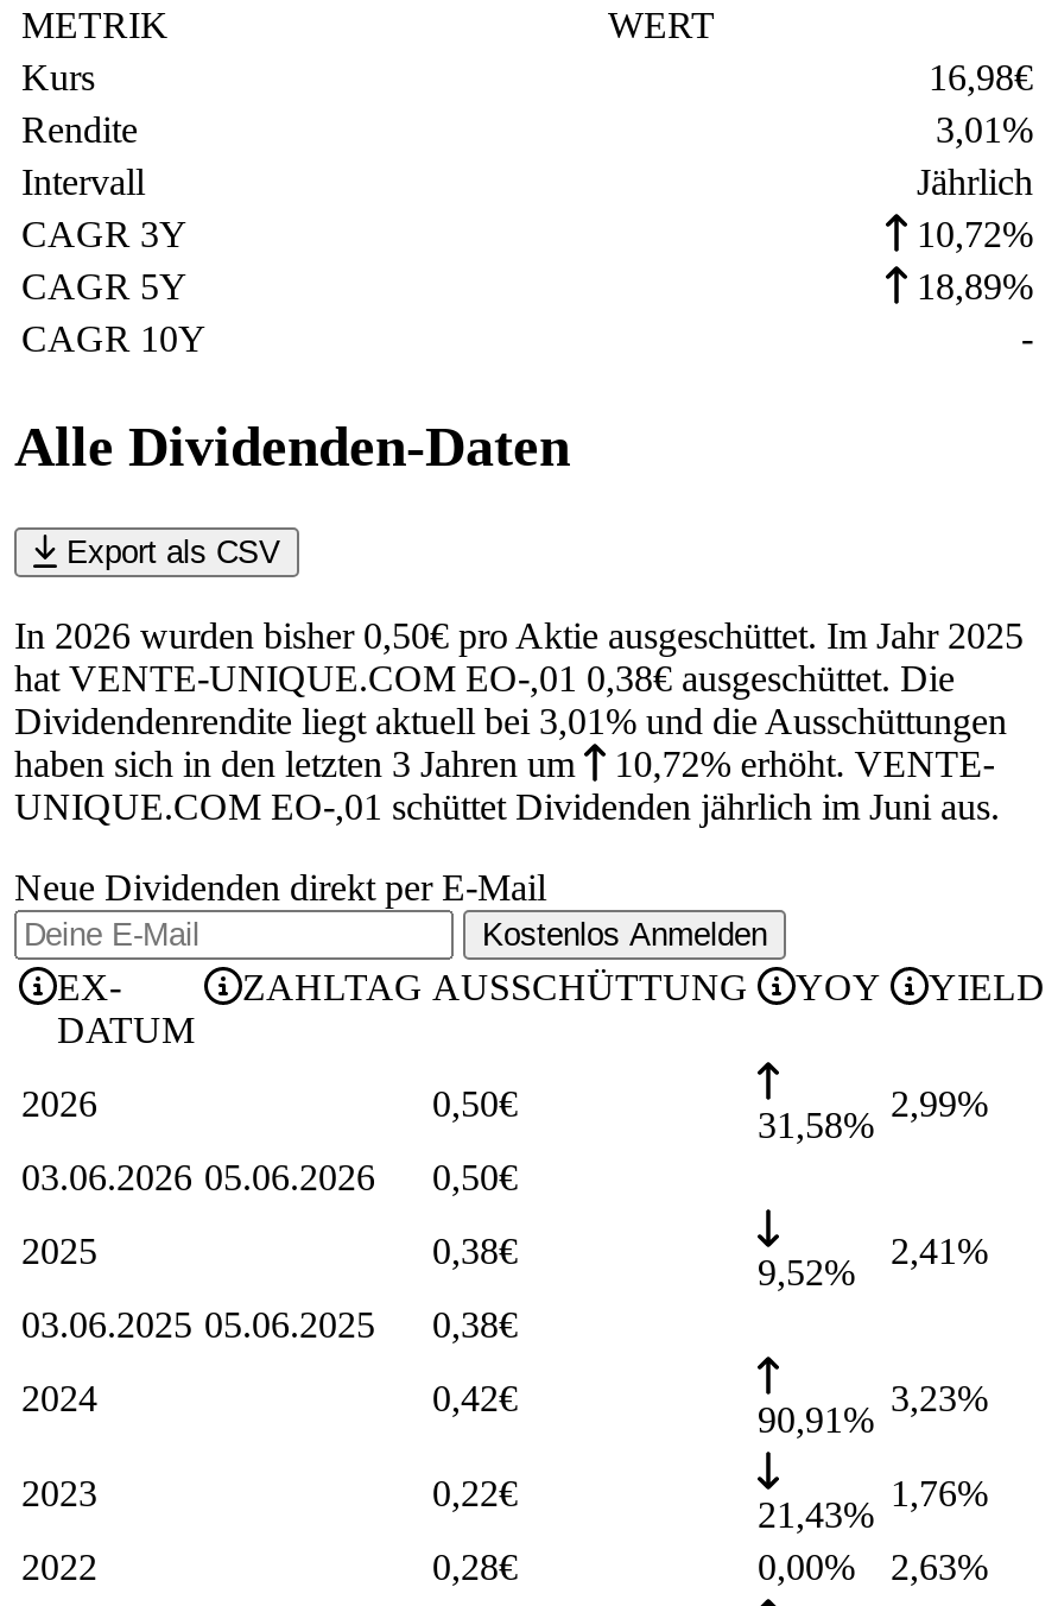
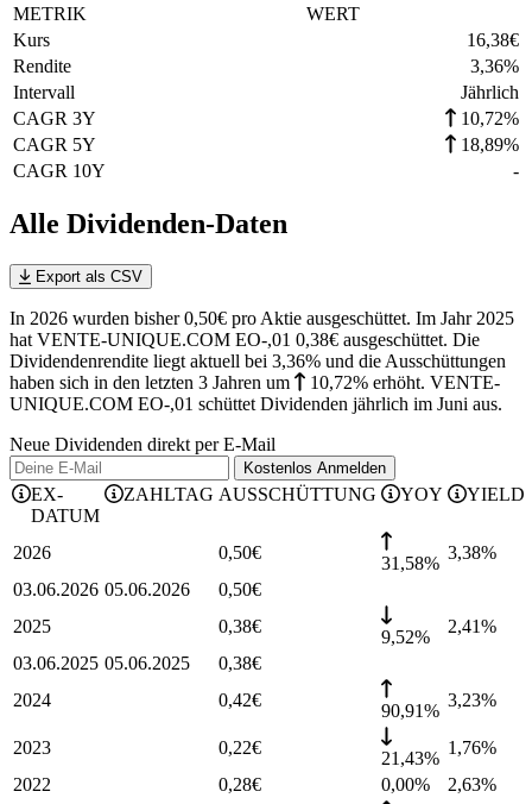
- 16,98€
+ 16,38€

- 3,01%
+ 3,36%

- Dividendenrendite liegt aktuell bei 3,01% und die Ausschüttungen
+ Dividendenrendite liegt aktuell bei 3,36% und die Ausschüttungen

- 2,99%
+ 3,38%
